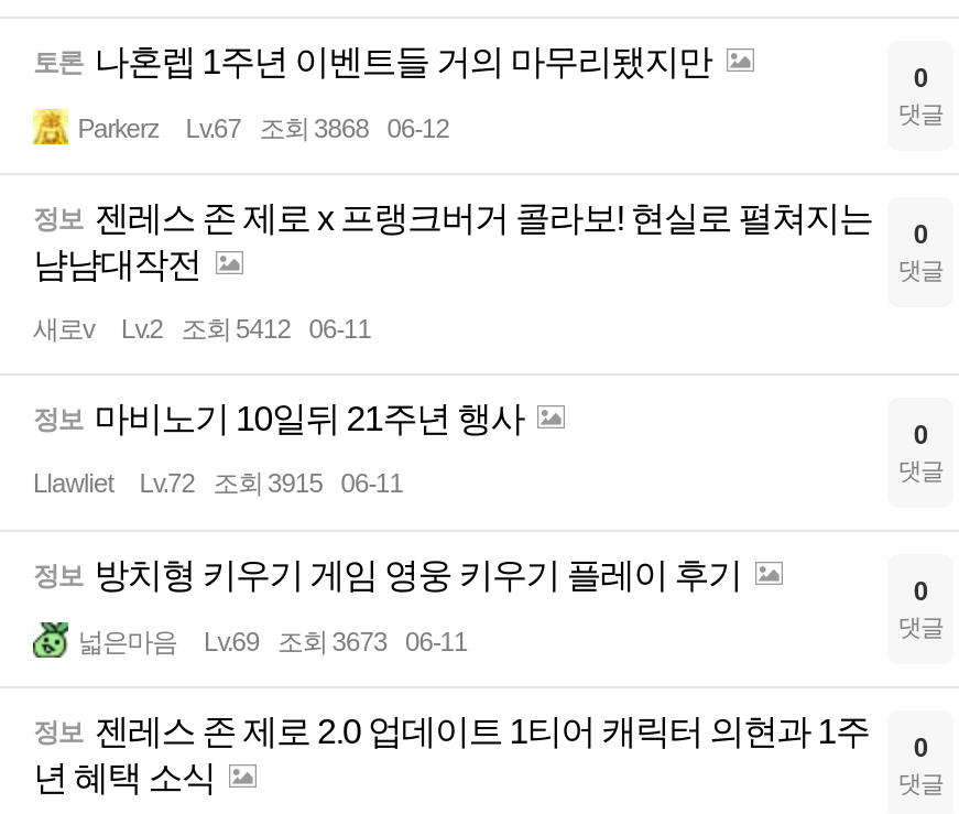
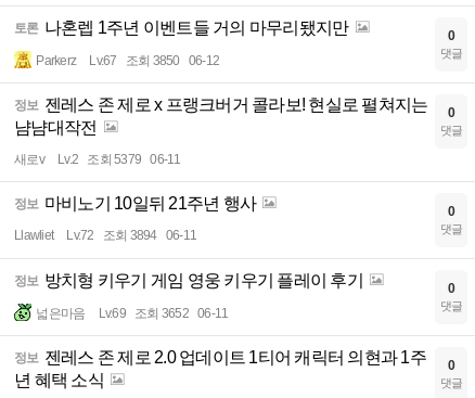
- Parkerz Lv.67 조회 3868 06-12
+ Parkerz Lv.67 조회 3850 06-12

- 새로v Lv.2 조회 5412 06-11
+ 새로v Lv.2 조회 5379 06-11

- Llawliet Lv.72 조회 3915 06-11
+ Llawliet Lv.72 조회 3894 06-11

- 넓은마음 Lv.69 조회 3673 06-11
+ 넓은마음 Lv.69 조회 3652 06-11
